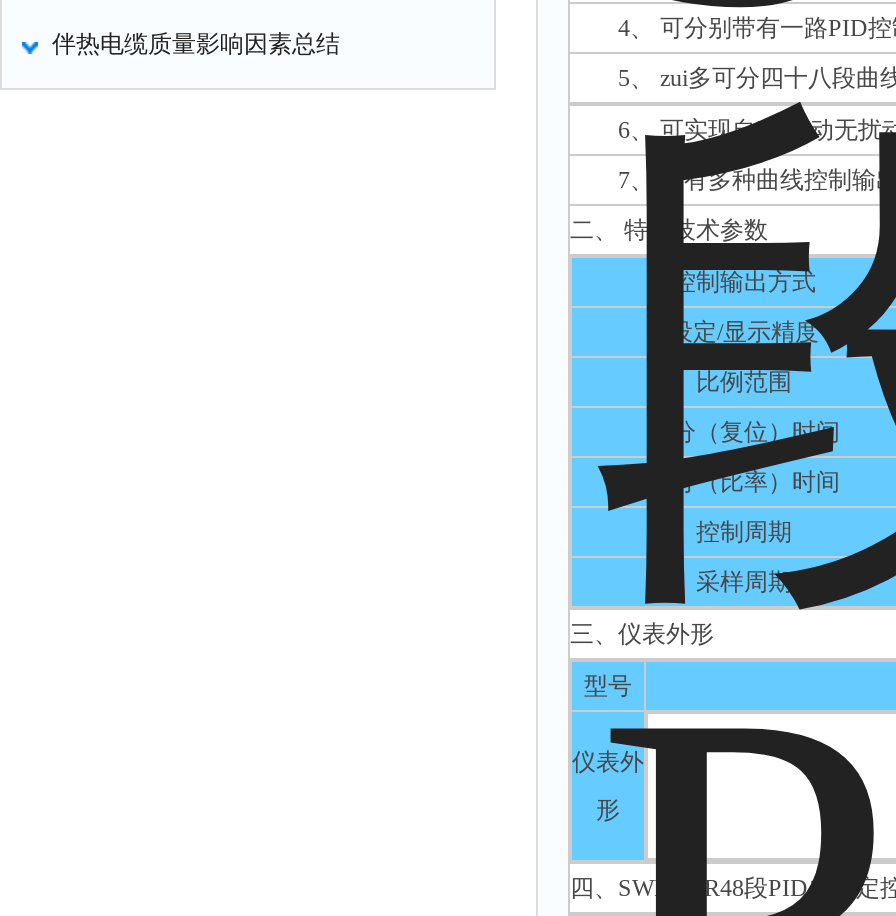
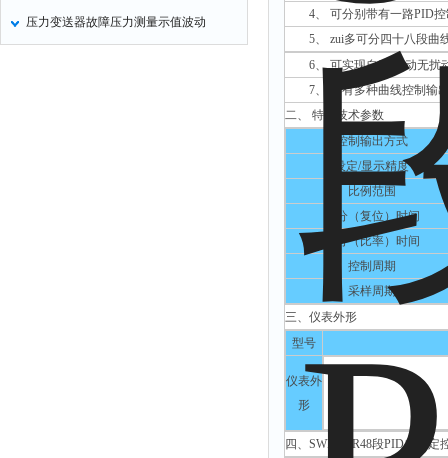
- 伴热电缆质量影响因素总结
+ 压力变送器故障压力测量示值波动
